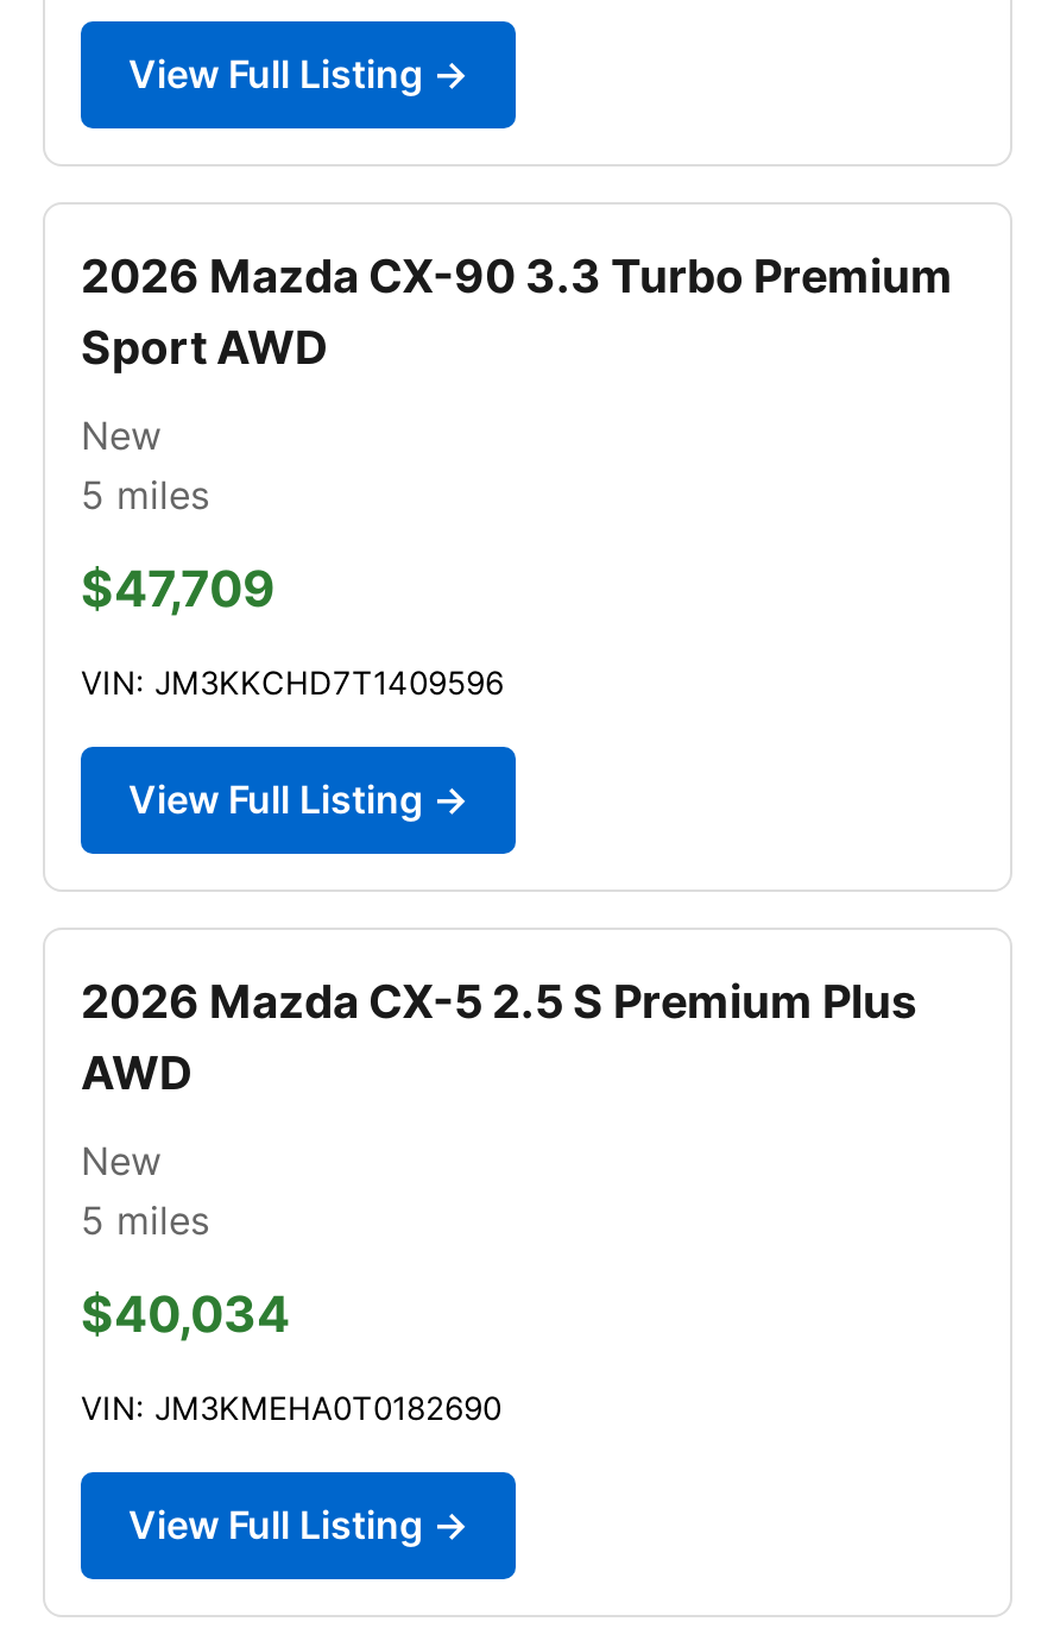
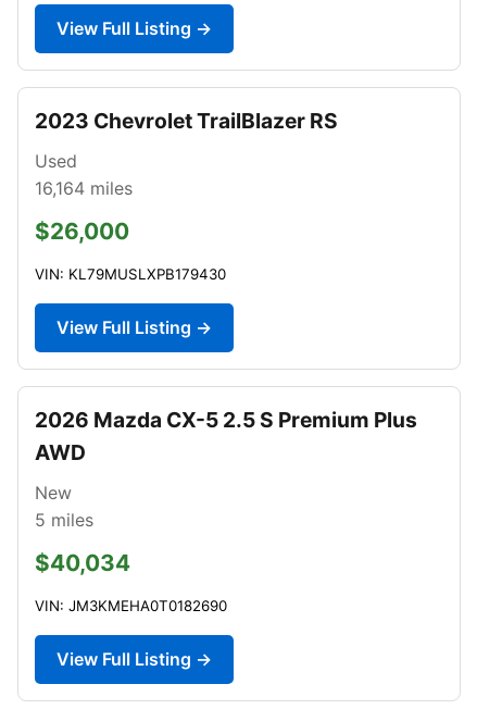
- 2026 Mazda CX-90 3.3 Turbo Premium
- Sport AWD
+ 2023 Chevrolet TrailBlazer RS

- New
- 5 miles
+ Used
+ 16,164 miles

- $47,709
+ $26,000

- VIN: JM3KKCHD7T1409596
+ VIN: KL79MUSLXPB179430
